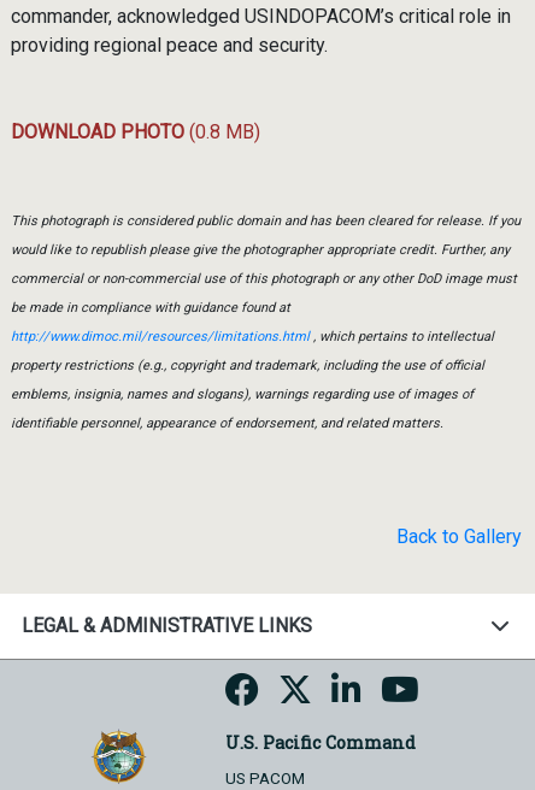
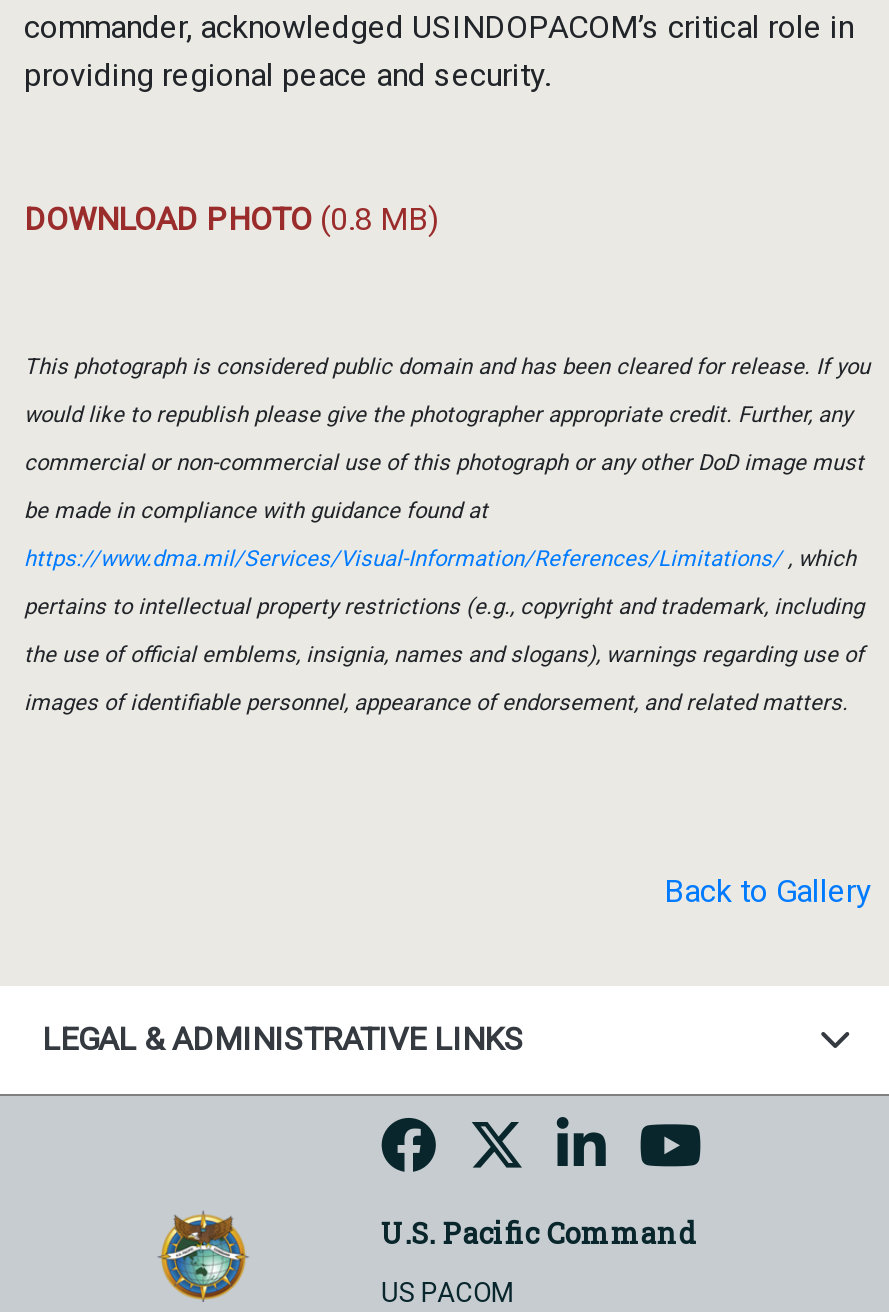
- http://www.dimoc.mil/resources/limitations.html, which pertains to intellectual
+ https://www.dma.mil/Services/Visual-Information/References/Limitations/, which

- property restrictions (e.g., copyright and trademark, including the use of official
+ pertains to intellectual property restrictions (e.g., copyright and trademark, including

- emblems, insignia, names and slogans), warnings regarding use of images of
+ the use of official emblems, insignia, names and slogans), warnings regarding use of

- identifiable personnel, appearance of endorsement, and related matters.
+ images of identifiable personnel, appearance of endorsement, and related matters.
